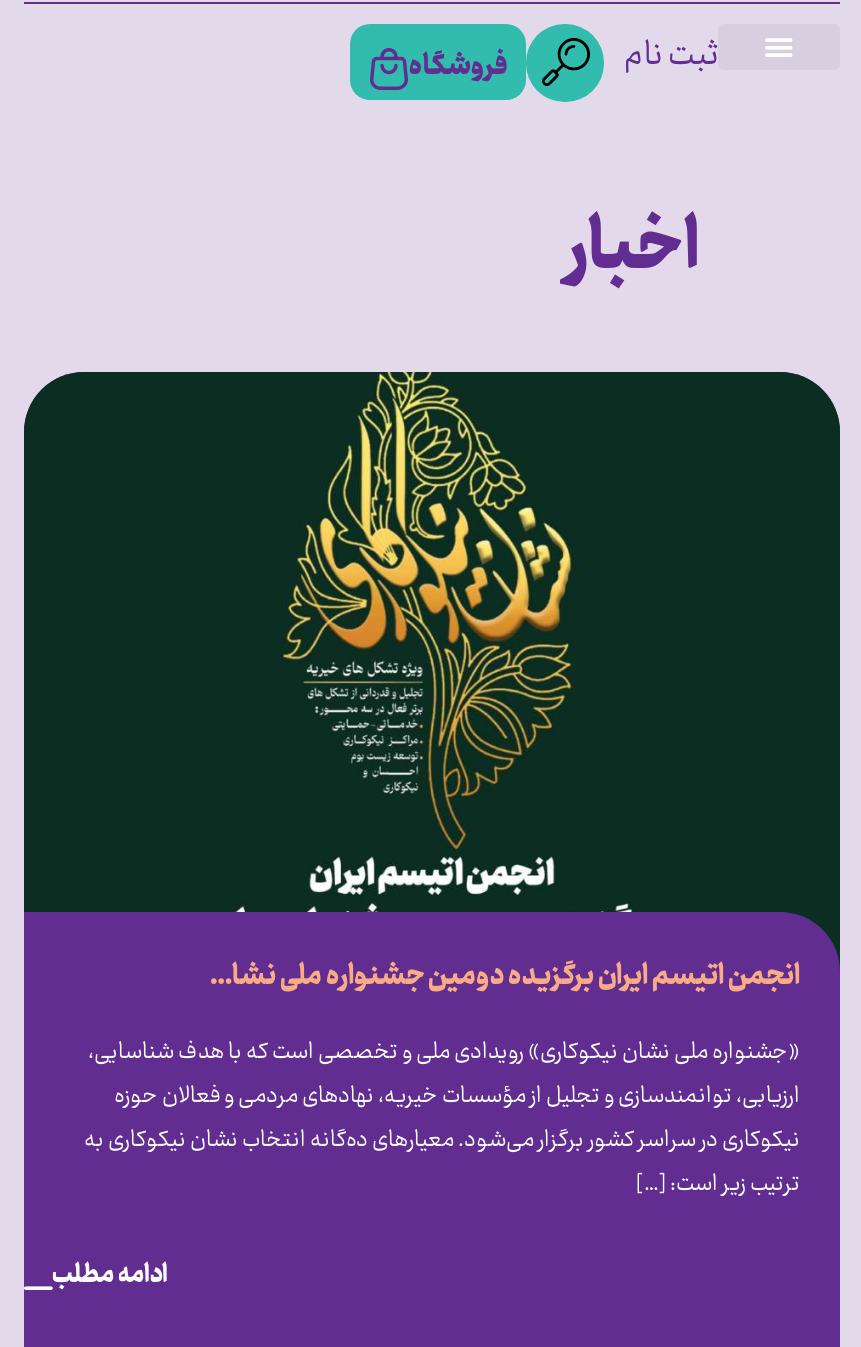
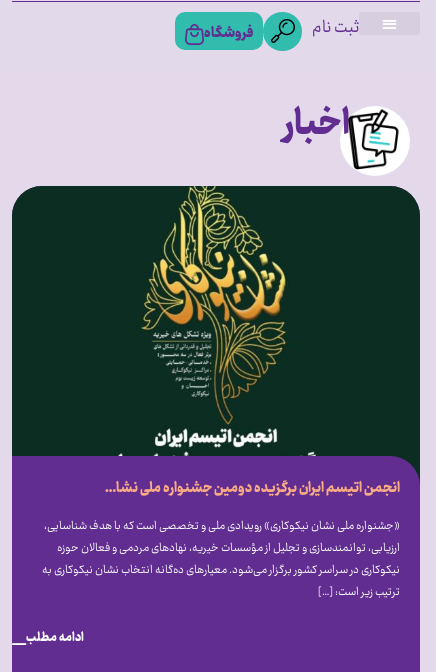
+ [image]
